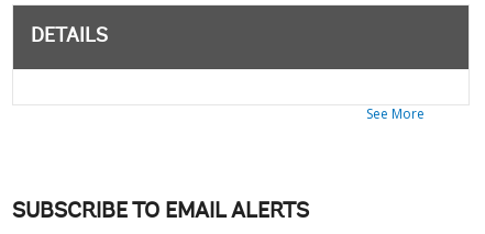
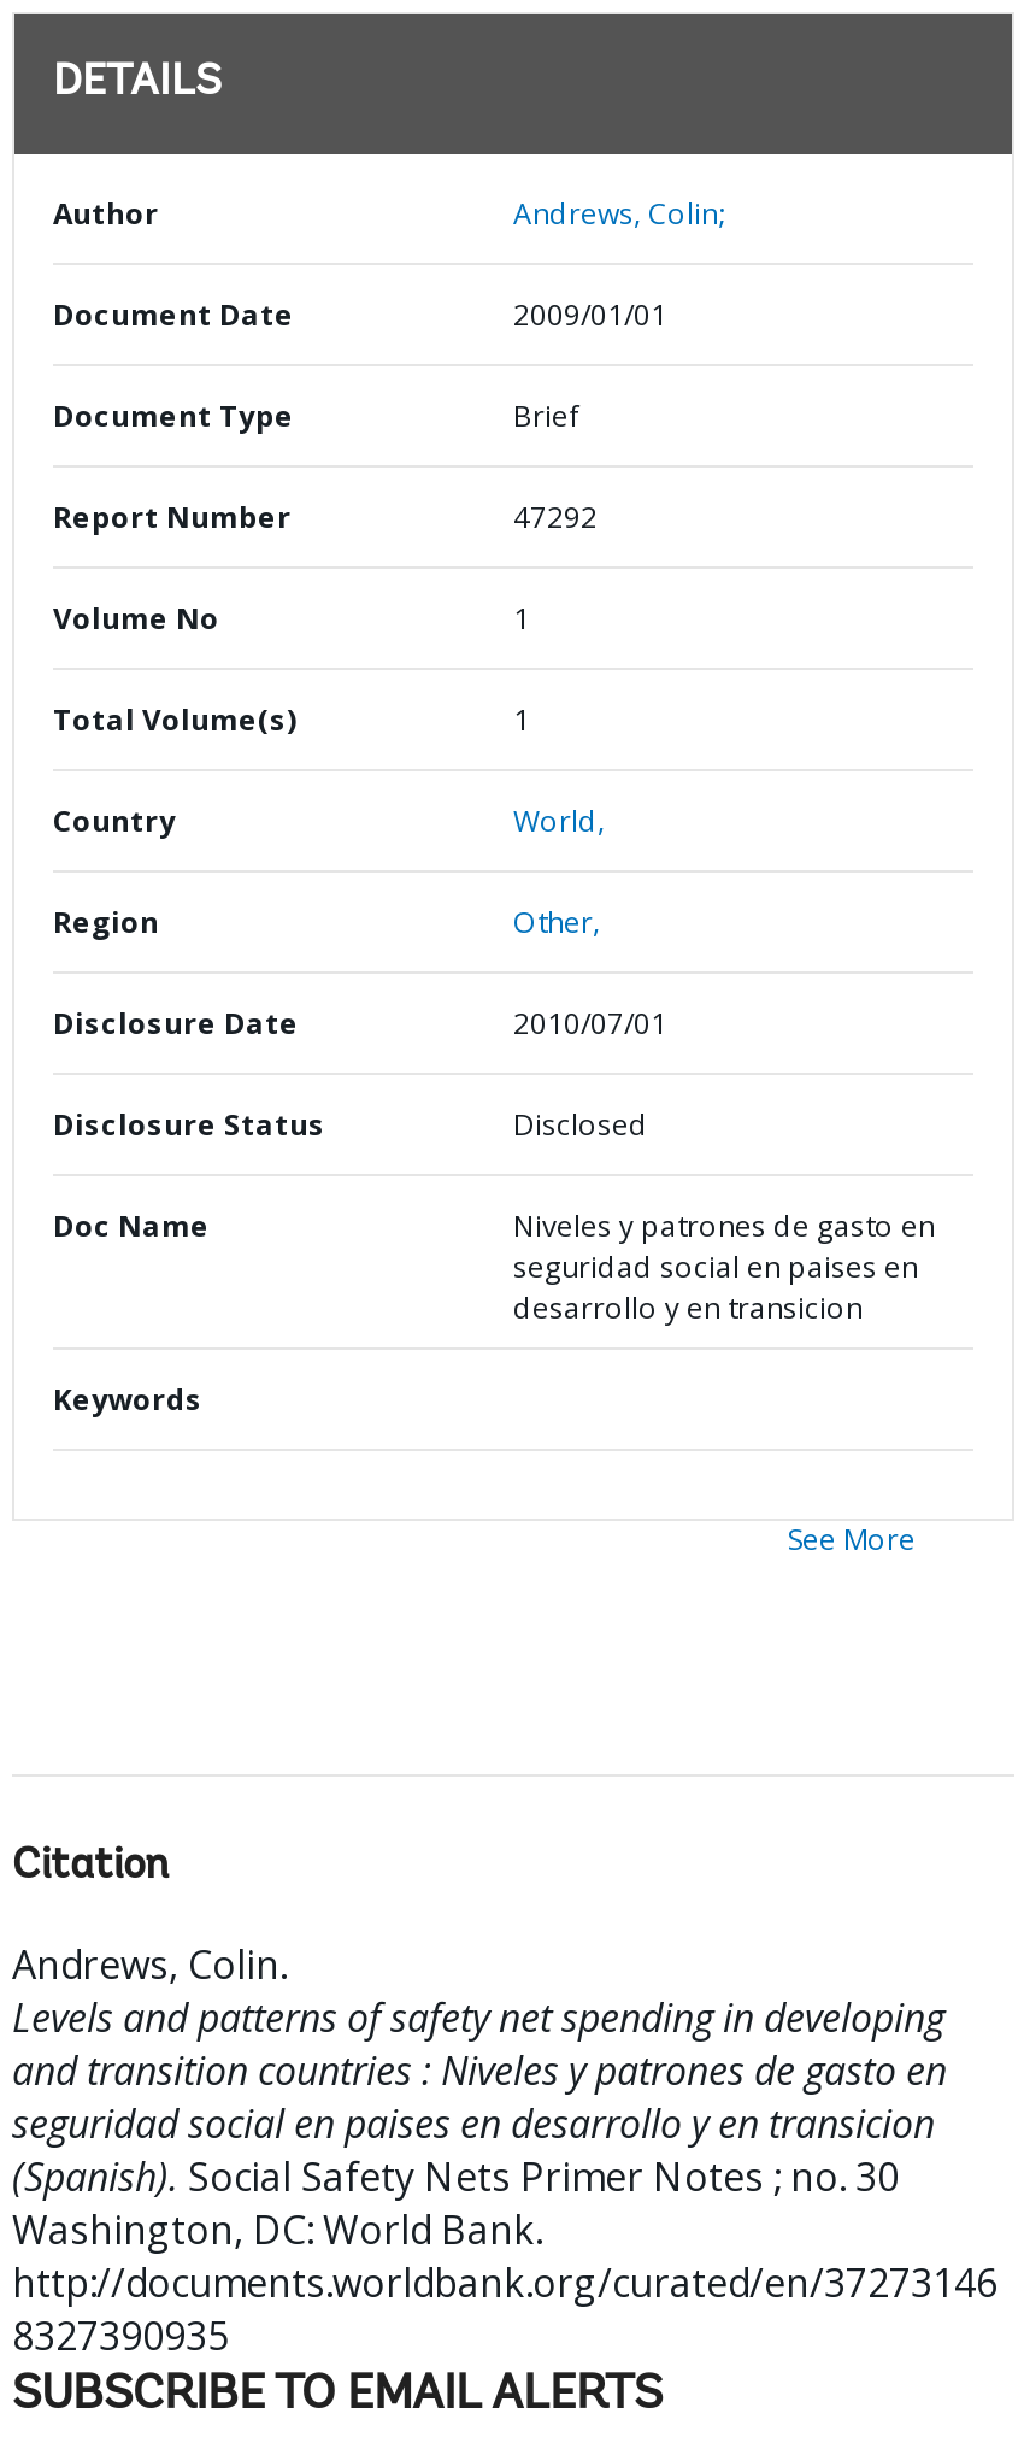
+ Author
+ Andrews, Colin;
+ Document Date
+ 2009/01/01
+ Document Type
+ Brief
+ Report Number
+ 47292
+ Volume No
+ 1
+ Total Volume(s)
+ 1
+ Country
+ World,
+ Region
+ Other,
+ Disclosure Date
+ 2010/07/01
+ Disclosure Status
+ Disclosed
+ Doc Name
+ Niveles y patrones de gasto en
+ seguridad social en paises en
+ desarrollo y en transicion
+ Keywords

+ Citation
+ Andrews, Colin.
+ Levels and patterns of safety net spending in developing
+ and transition countries : Niveles y patrones de gasto en
+ seguridad social en paises en desarrollo y en transicion
+ (Spanish). Social Safety Nets Primer Notes ; no. 30
+ Washington, DC: World Bank.
+ http://documents.worldbank.org/curated/en/37273146
+ 8327390935
